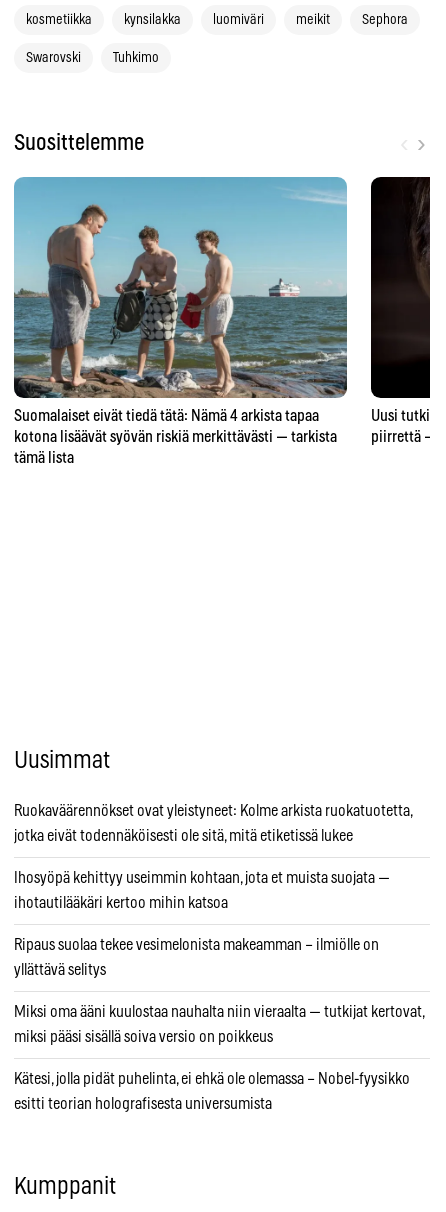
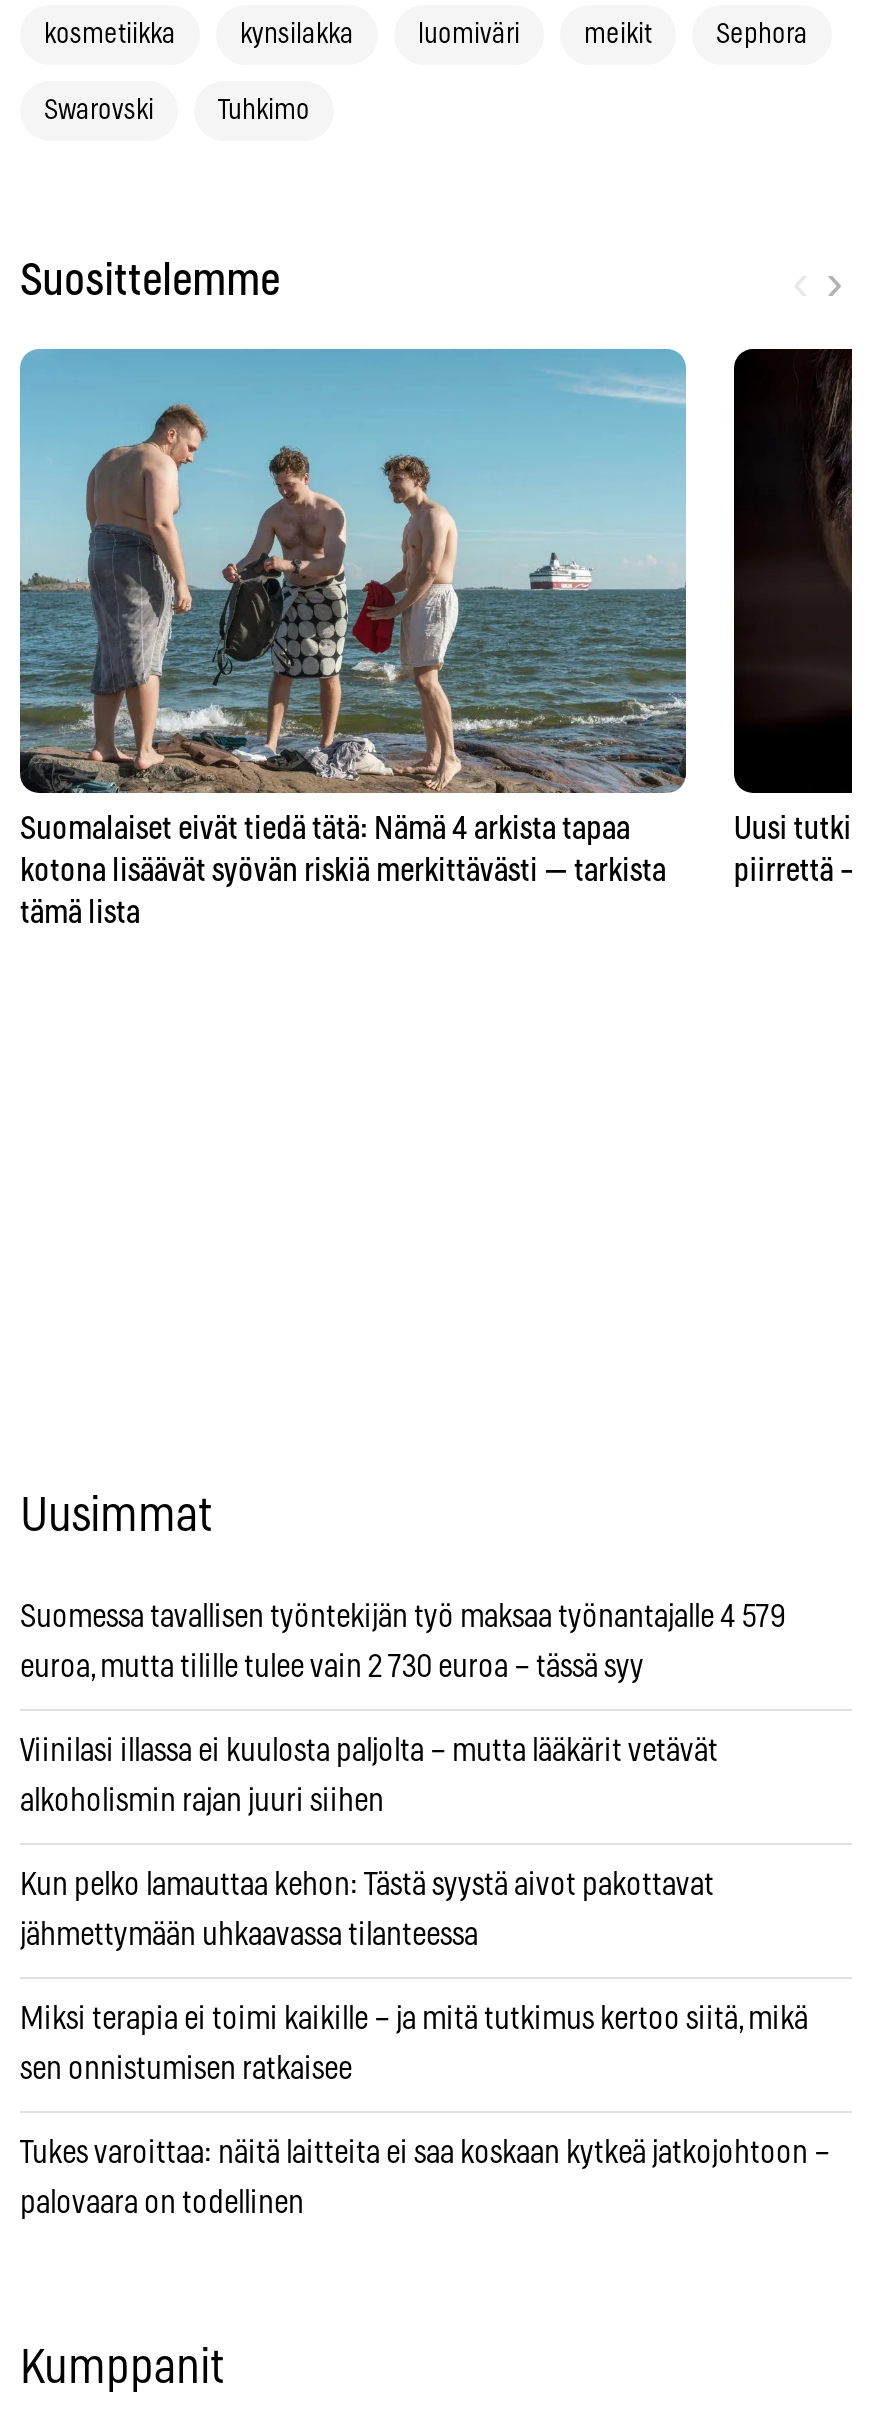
- Ruokaväärennökset ovat yleistyneet: Kolme arkista ruokatuotetta,
+ Suomessa tavallisen työntekijän työ maksaa työnantajalle 4 579

- jotka eivät todennäköisesti ole sitä, mitä etiketissä lukee
+ euroa, mutta tilille tulee vain 2 730 euroa – tässä syy

- Ihosyöpä kehittyy useimmin kohtaan, jota et muista suojata —
+ Viinilasi illassa ei kuulosta paljolta – mutta lääkärit vetävät

- ihotautilääkäri kertoo mihin katsoa
+ alkoholismin rajan juuri siihen

- Ripaus suolaa tekee vesimelonista makeamman – ilmiölle on
+ Kun pelko lamauttaa kehon: Tästä syystä aivot pakottavat

- yllättävä selitys
+ jähmettymään uhkaavassa tilanteessa

- Miksi oma ääni kuulostaa nauhalta niin vieraalta — tutkijat kertovat,
+ Miksi terapia ei toimi kaikille – ja mitä tutkimus kertoo siitä, mikä

- miksi pääsi sisällä soiva versio on poikkeus
+ sen onnistumisen ratkaisee

- Kätesi, jolla pidät puhelinta, ei ehkä ole olemassa – Nobel-fyysikko
+ Tukes varoittaa: näitä laitteita ei saa koskaan kytkeä jatkojohtoon –

- esitti teorian holografisesta universumista
+ palovaara on todellinen
